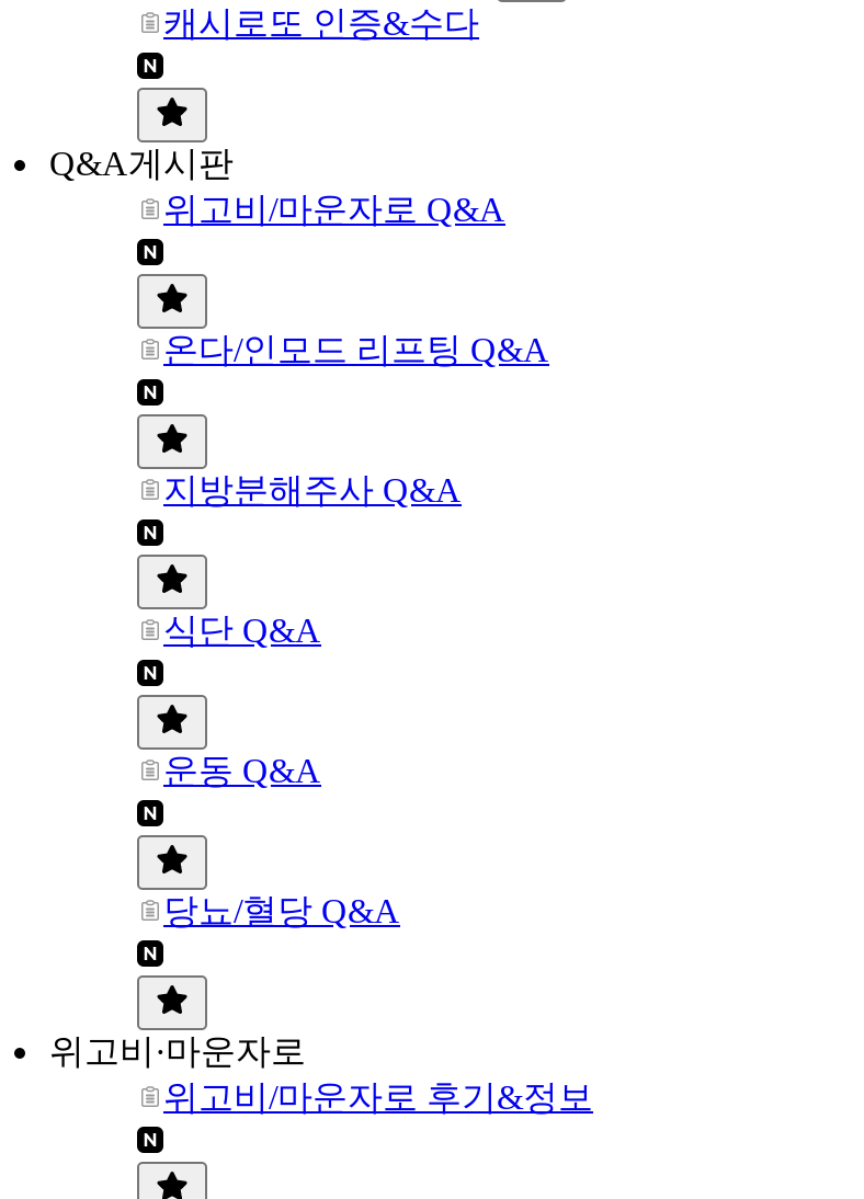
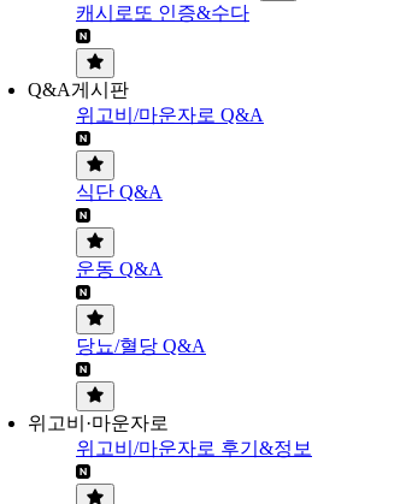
- 온다/인모드 리프팅 Q&A

- 지방분해주사 Q&A
